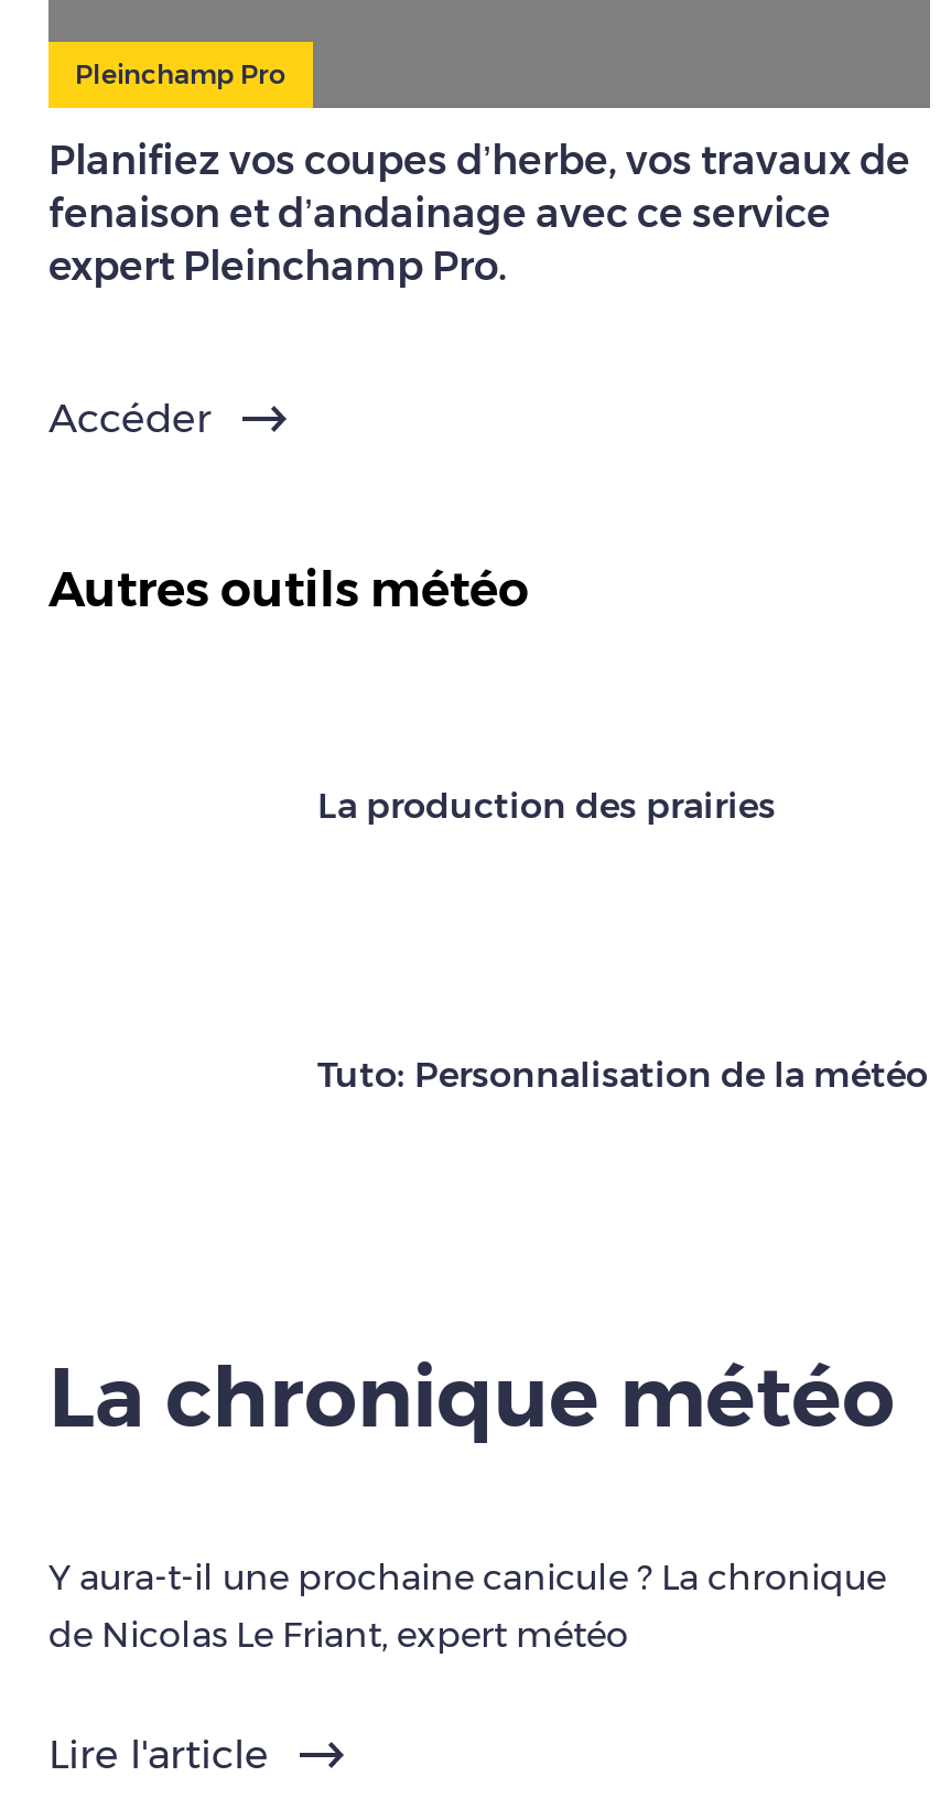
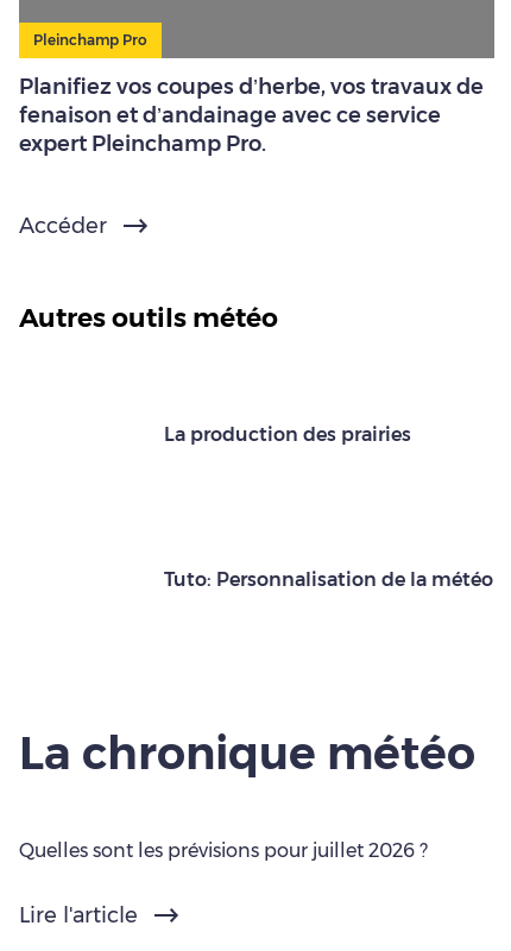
- Y aura-t-il une prochaine canicule ? La chronique
- de Nicolas Le Friant, expert météo
+ Quelles sont les prévisions pour juillet 2026 ?
